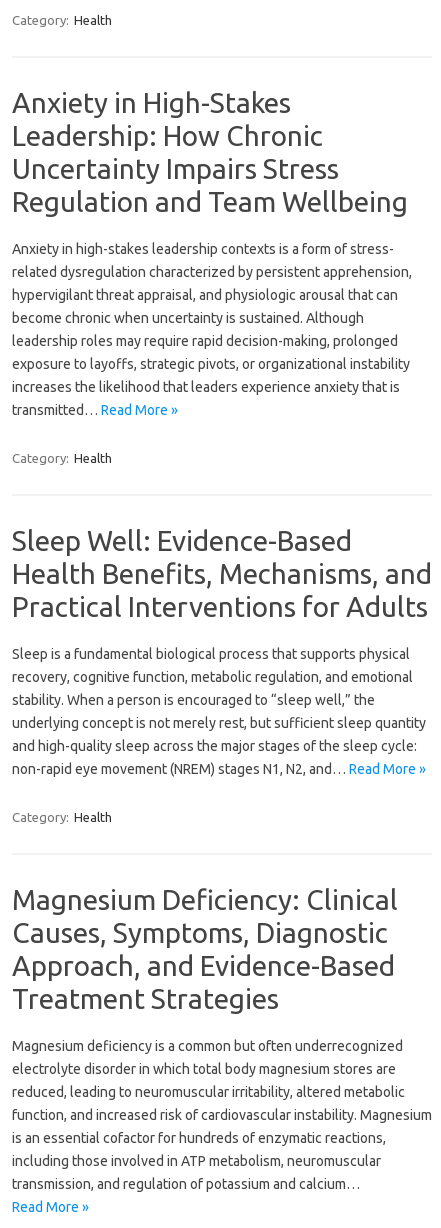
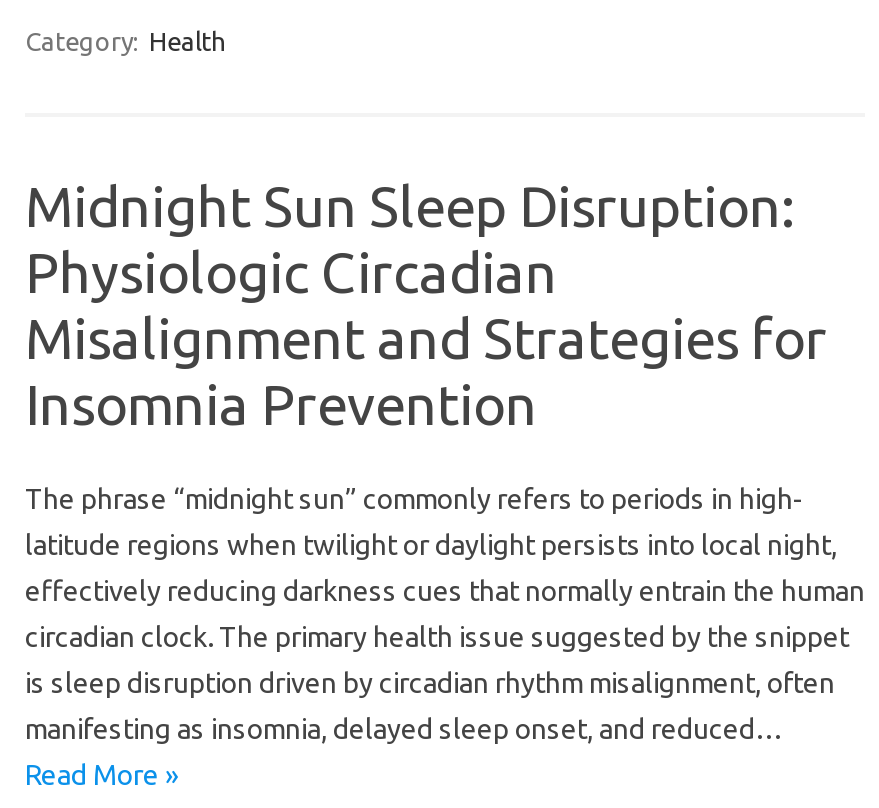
- Anxiety in High-Stakes
- Leadership: How Chronic
- Uncertainty Impairs Stress
- Regulation and Team Wellbeing
- Anxiety in high-stakes leadership contexts is a form of stress-
- related dysregulation characterized by persistent apprehension,
- hypervigilant threat appraisal, and physiologic arousal that can
- become chronic when uncertainty is sustained. Although
- leadership roles may require rapid decision-making, prolonged
- exposure to layoffs, strategic pivots, or organizational instability
- increases the likelihood that leaders experience anxiety that is
- transmitted… Read More »
- Category: Health
- Sleep Well: Evidence-Based
- Health Benefits, Mechanisms, and
- Practical Interventions for Adults
- Sleep is a fundamental biological process that supports physical
- recovery, cognitive function, metabolic regulation, and emotional
- stability. When a person is encouraged to “sleep well,” the
- underlying concept is not merely rest, but sufficient sleep quantity
- and high-quality sleep across the major stages of the sleep cycle:
- non-rapid eye movement (NREM) stages N1, N2, and… Read More »
- Category: Health
- Magnesium Deficiency: Clinical
- Causes, Symptoms, Diagnostic
- Approach, and Evidence-Based
- Treatment Strategies
- Magnesium deficiency is a common but often underrecognized
- electrolyte disorder in which total body magnesium stores are
- reduced, leading to neuromuscular irritability, altered metabolic
- function, and increased risk of cardiovascular instability. Magnesium
- is an essential cofactor for hundreds of enzymatic reactions,
- including those involved in ATP metabolism, neuromuscular
- transmission, and regulation of potassium and calcium…
+ Midnight Sun Sleep Disruption:
+ Physiologic Circadian
+ Misalignment and Strategies for
+ Insomnia Prevention
+ The phrase “midnight sun” commonly refers to periods in high-
+ latitude regions when twilight or daylight persists into local night,
+ effectively reducing darkness cues that normally entrain the human
+ circadian clock. The primary health issue suggested by the snippet
+ is sleep disruption driven by circadian rhythm misalignment, often
+ manifesting as insomnia, delayed sleep onset, and reduced…
